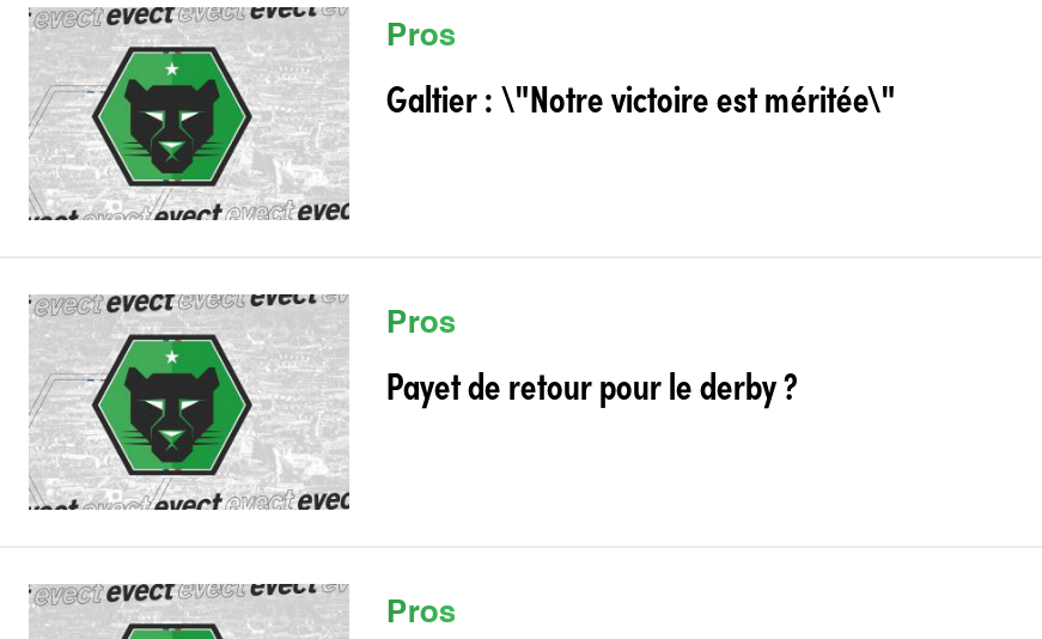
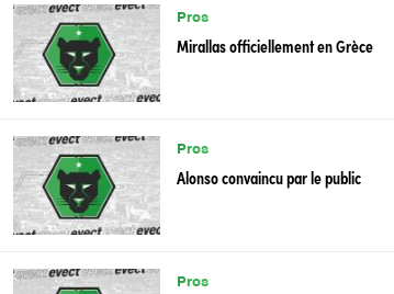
- Galtier : \"Notre victoire est méritée\"
+ Mirallas officiellement en Grèce

- Payet de retour pour le derby ?
+ Alonso convaincu par le public
